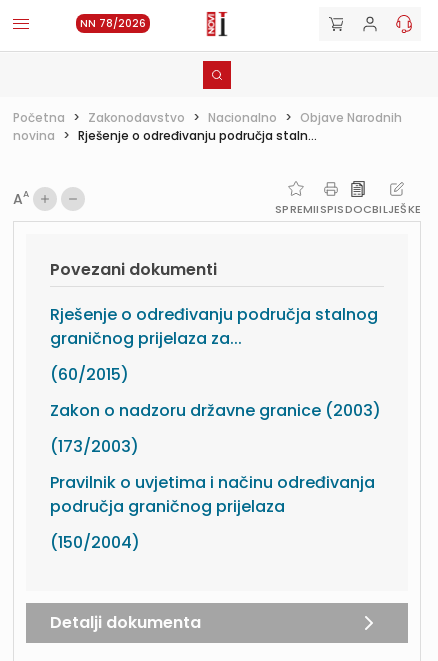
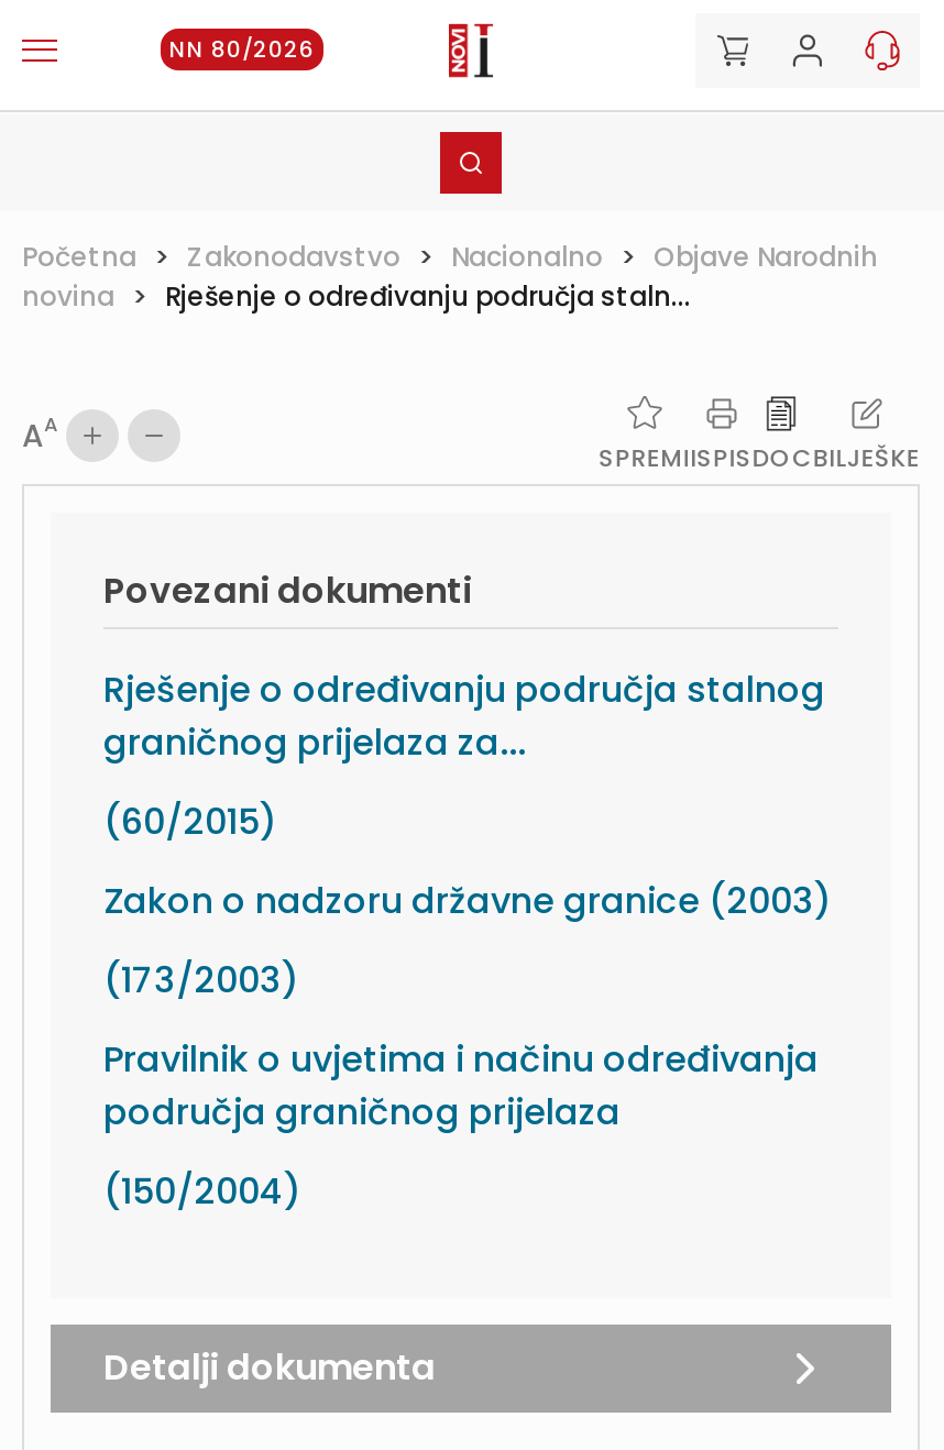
- NN 78/2026
+ NN 80/2026
